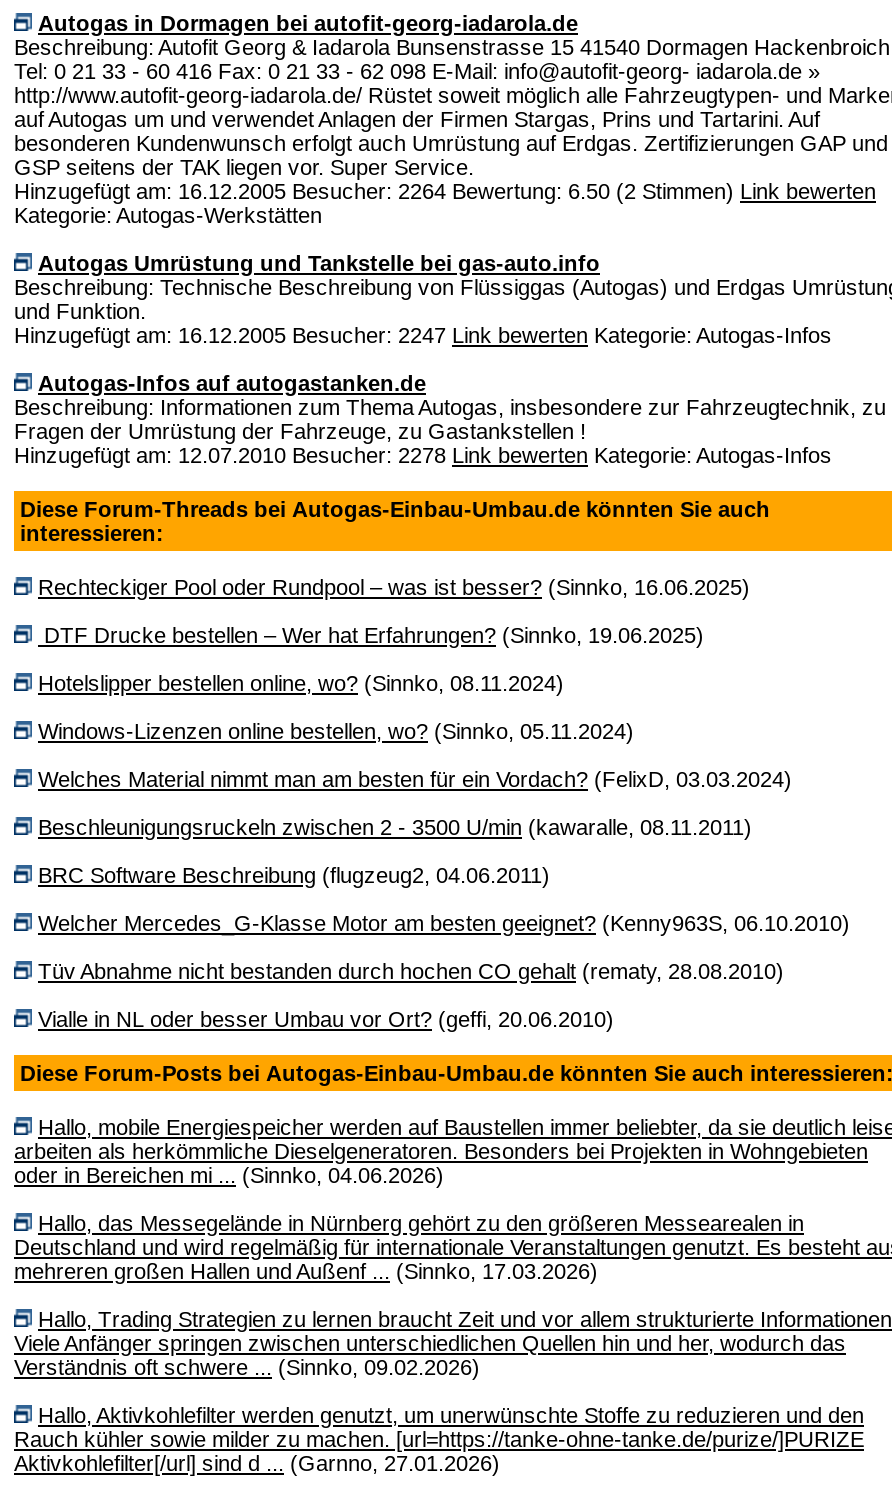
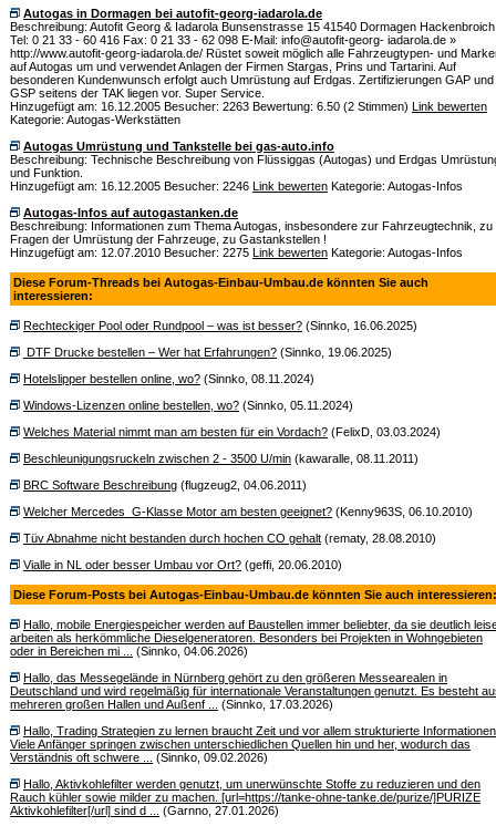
- Hinzugefügt am: 16.12.2005 Besucher: 2264 Bewertung: 6.50 (2 Stimmen) Link bewerten
+ Hinzugefügt am: 16.12.2005 Besucher: 2263 Bewertung: 6.50 (2 Stimmen) Link bewerten

- Hinzugefügt am: 16.12.2005 Besucher: 2247 Link bewerten Kategorie: Autogas-Infos
+ Hinzugefügt am: 16.12.2005 Besucher: 2246 Link bewerten Kategorie: Autogas-Infos

- Hinzugefügt am: 12.07.2010 Besucher: 2278 Link bewerten Kategorie: Autogas-Infos
+ Hinzugefügt am: 12.07.2010 Besucher: 2275 Link bewerten Kategorie: Autogas-Infos
